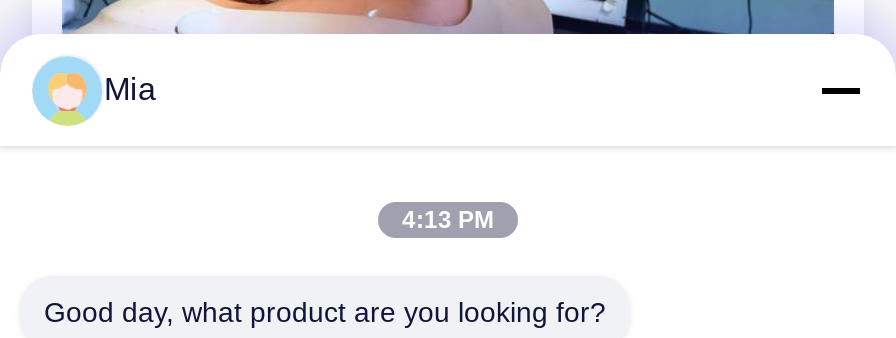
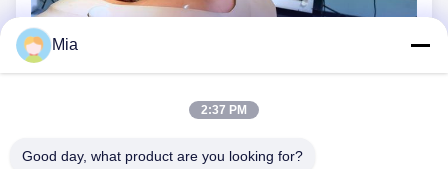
- 4:13 PM
+ 2:37 PM
